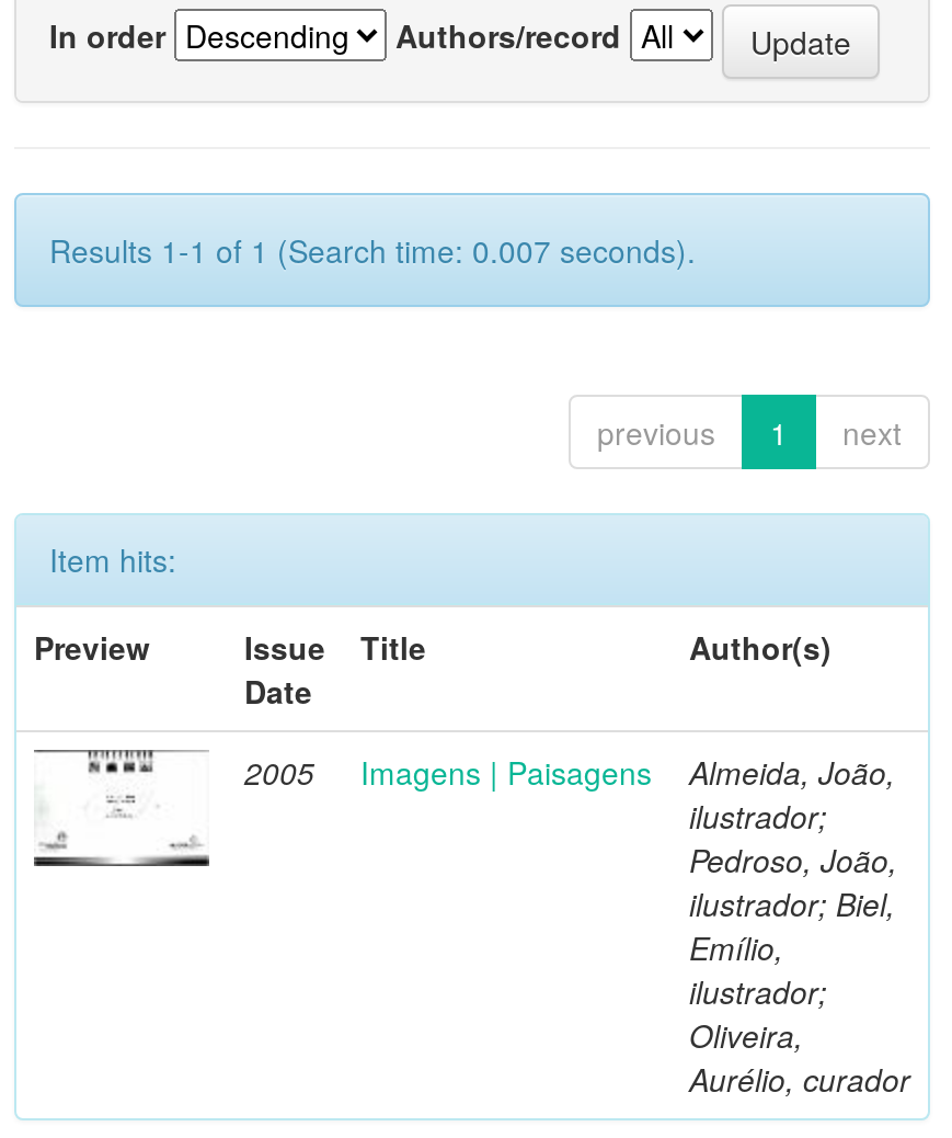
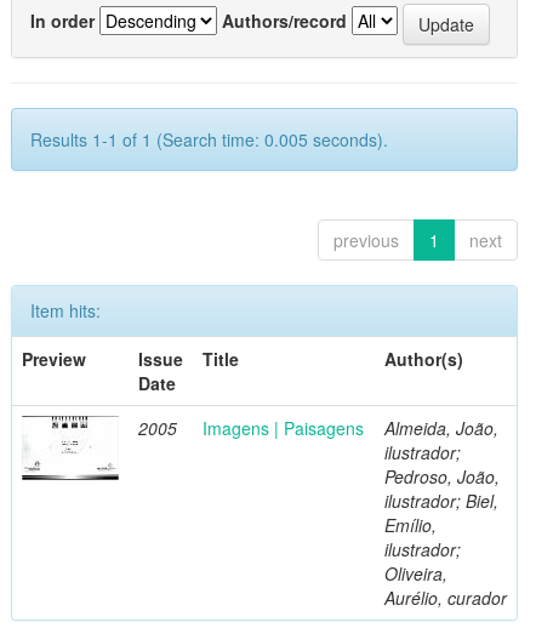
- Results 1-1 of 1 (Search time: 0.007 seconds).
+ Results 1-1 of 1 (Search time: 0.005 seconds).
